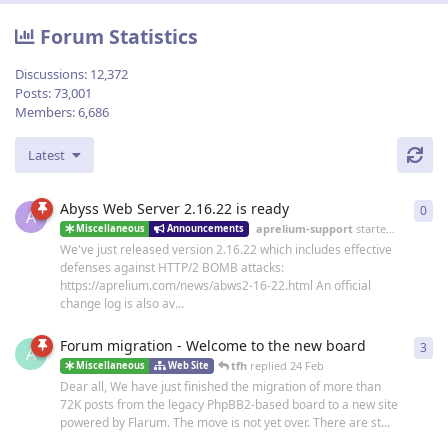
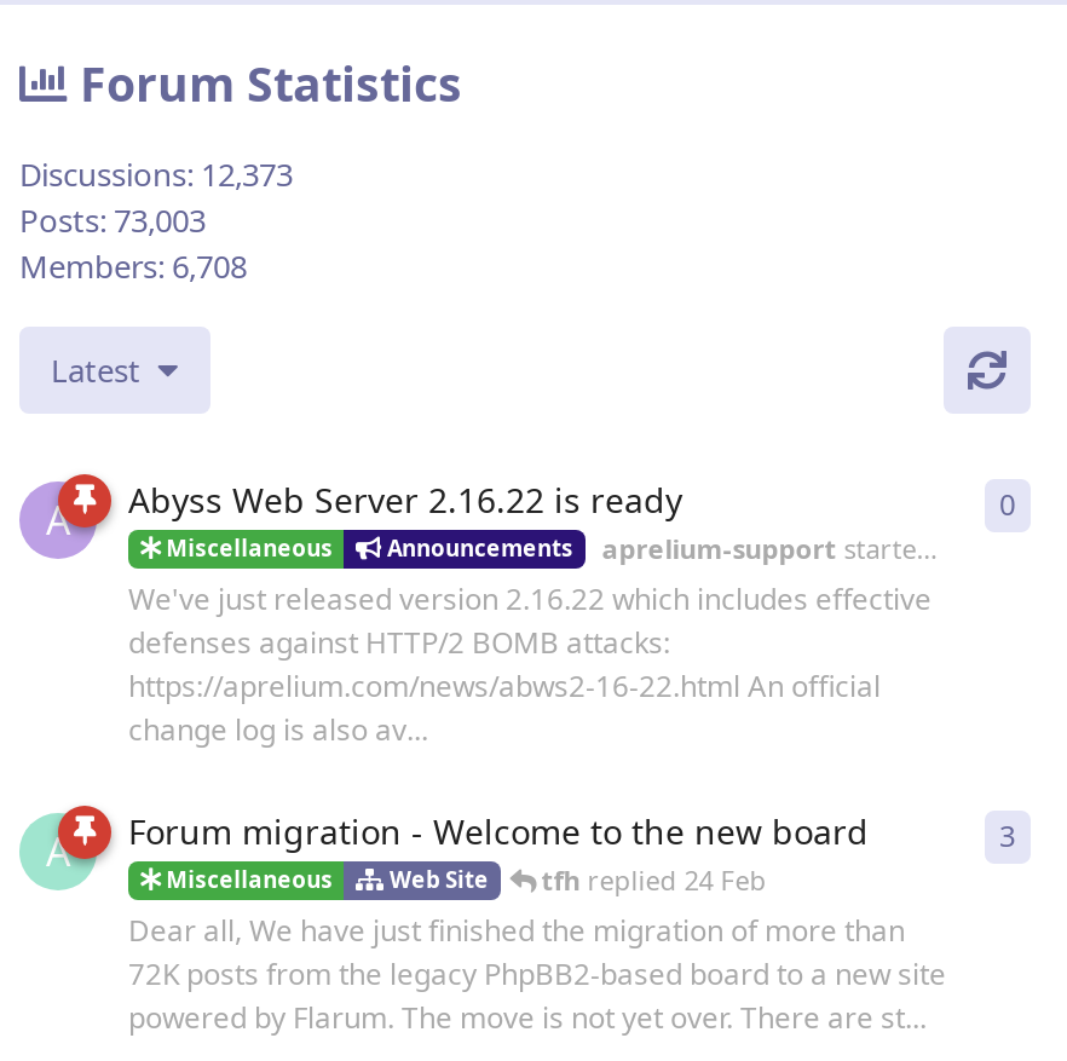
- Discussions: 12,372
+ Discussions: 12,373

- Posts: 73,001
+ Posts: 73,003

- Members: 6,686
+ Members: 6,708
